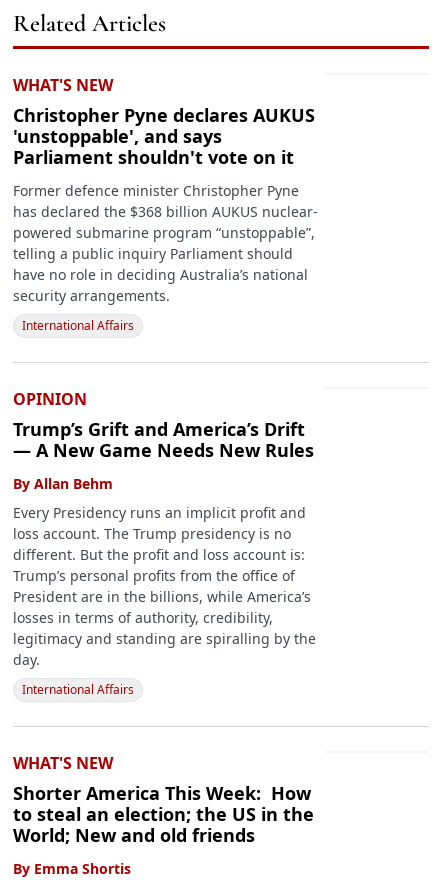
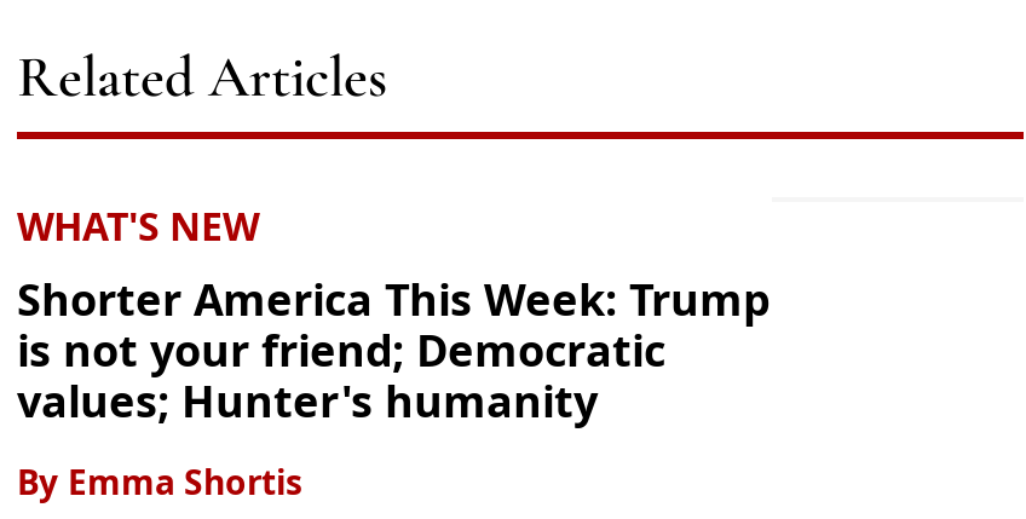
- Christopher Pyne declares AUKUS
- 'unstoppable', and says
- Parliament shouldn't vote on it
- Former defence minister Christopher Pyne
- has declared the $368 billion AUKUS nuclear-
- powered submarine program “unstoppable”,
- telling a public inquiry Parliament should
- have no role in deciding Australia’s national
- security arrangements.
- International Affairs
- OPINION
- Trump’s Grift and America’s Drift
- — A New Game Needs New Rules
- By Allan Behm
- Every Presidency runs an implicit profit and
- loss account. The Trump presidency is no
- different. But the profit and loss account is:
- Trump’s personal profits from the office of
- President are in the billions, while America’s
- losses in terms of authority, credibility,
- legitimacy and standing are spiralling by the
- day.
- International Affairs
- WHAT'S NEW
- Shorter America This Week: How
- to steal an election; the US in the
- World; New and old friends
+ Shorter America This Week: Trump
+ is not your friend; Democratic
+ values; Hunter's humanity
